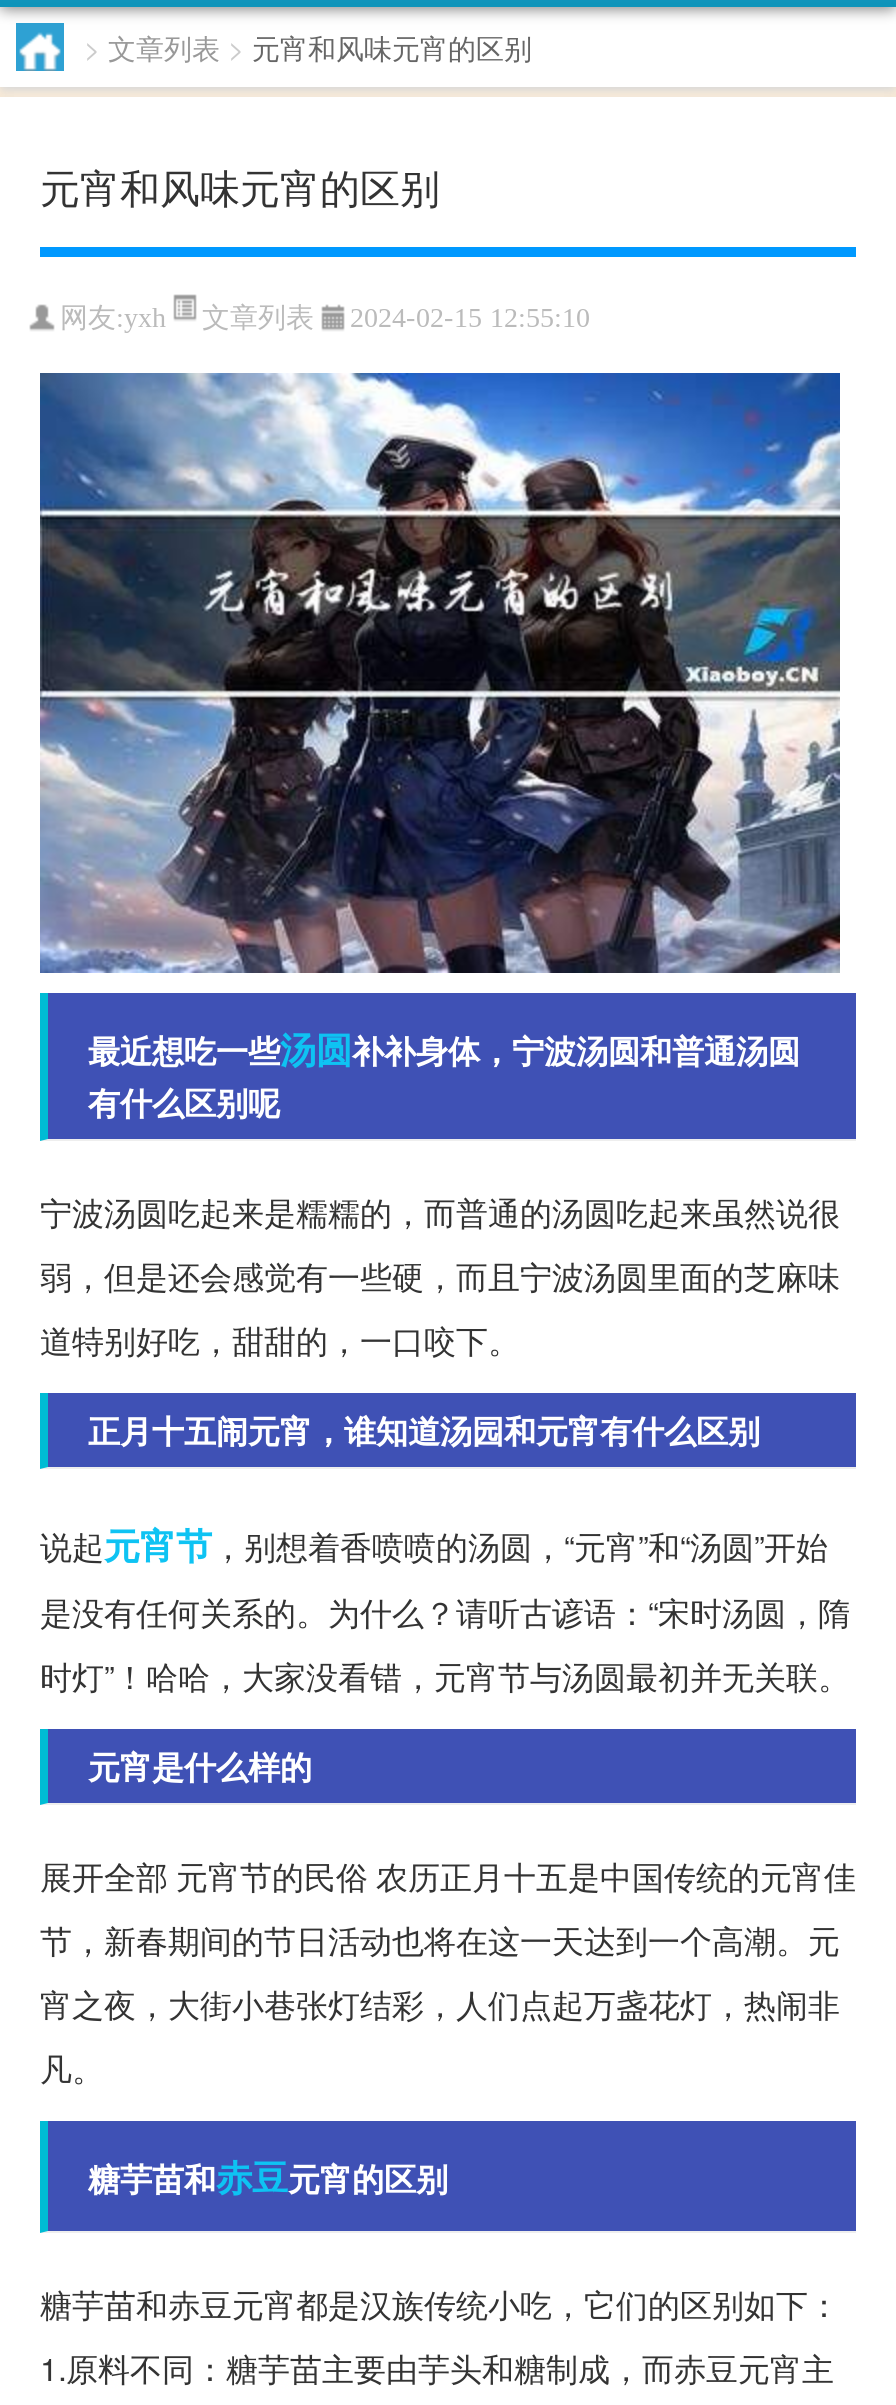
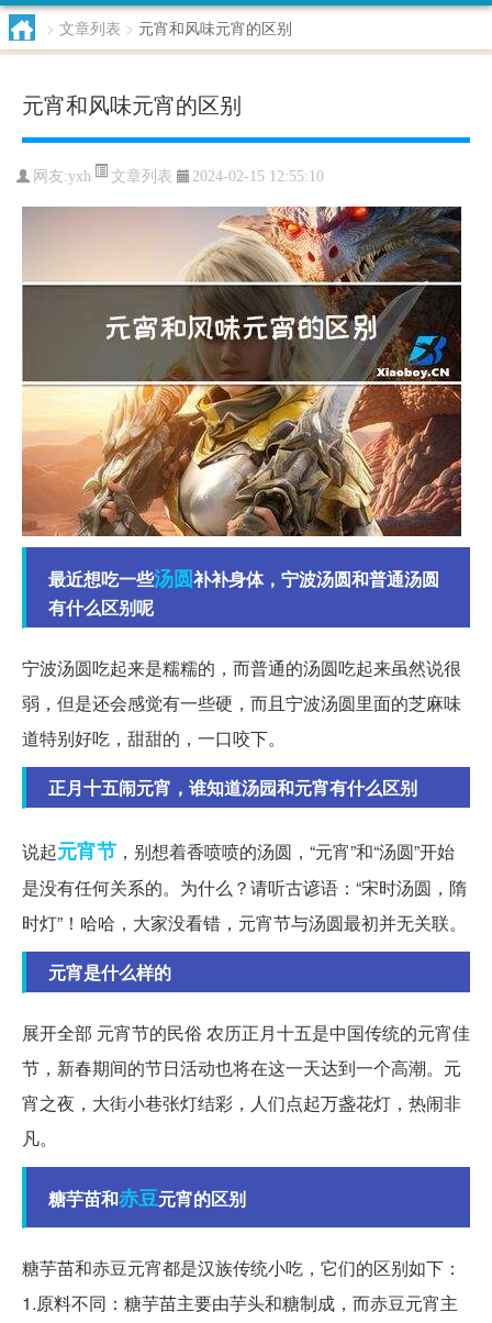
- [image]
+ [image]
